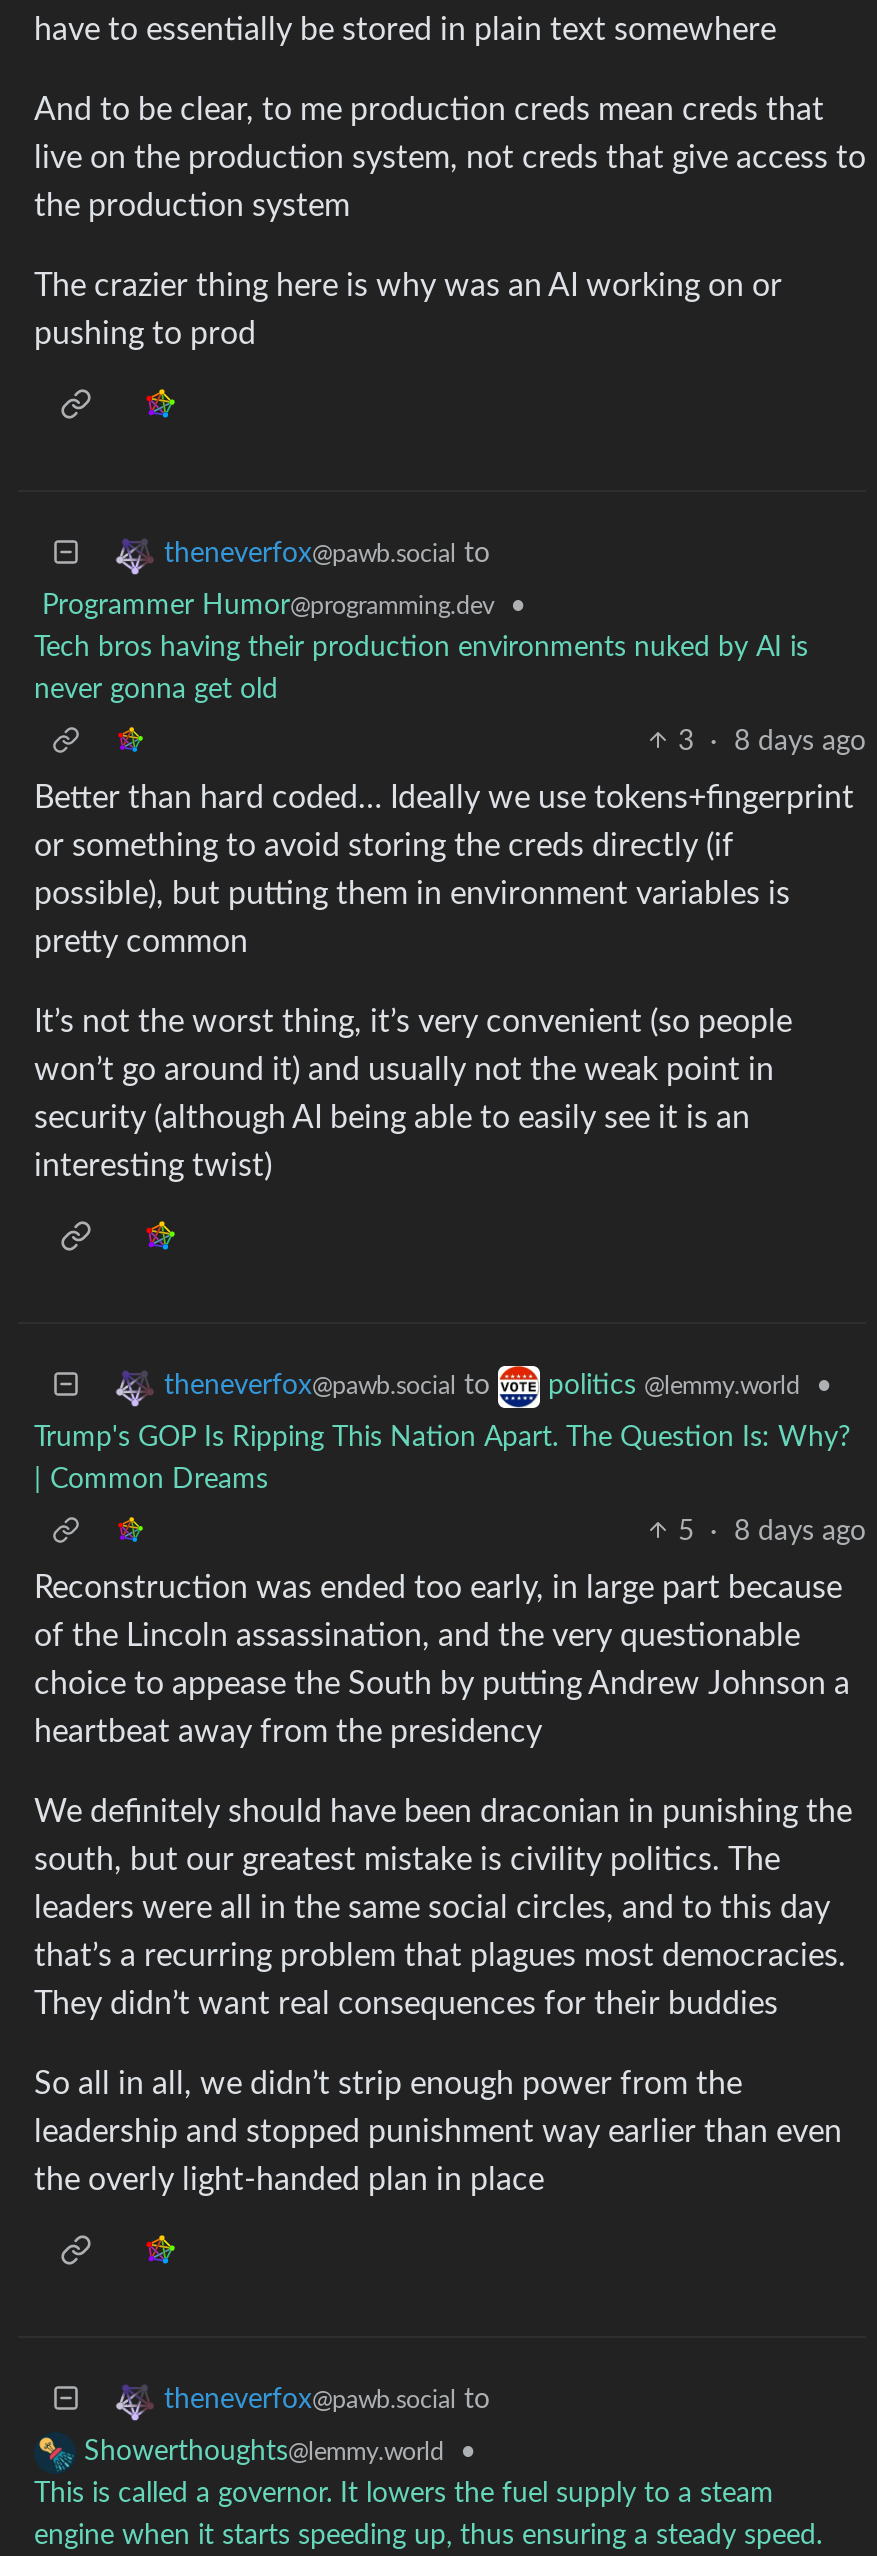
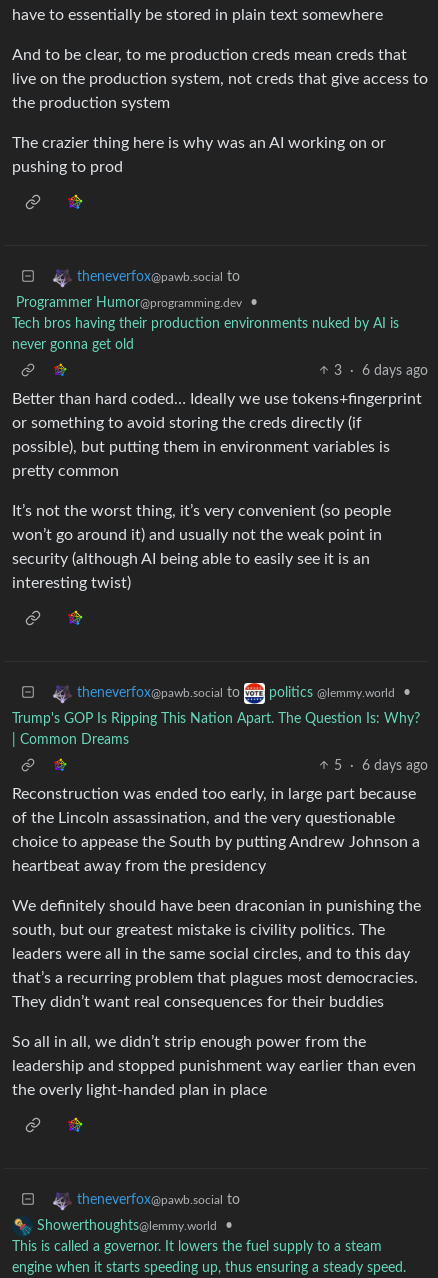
- 3 · 8 days ago
+ 3 · 6 days ago

- 5 · 8 days ago
+ 5 · 6 days ago
